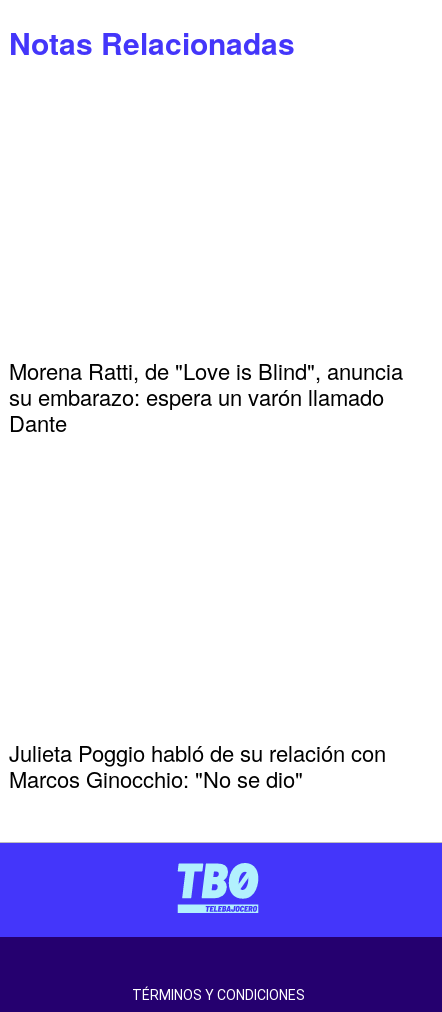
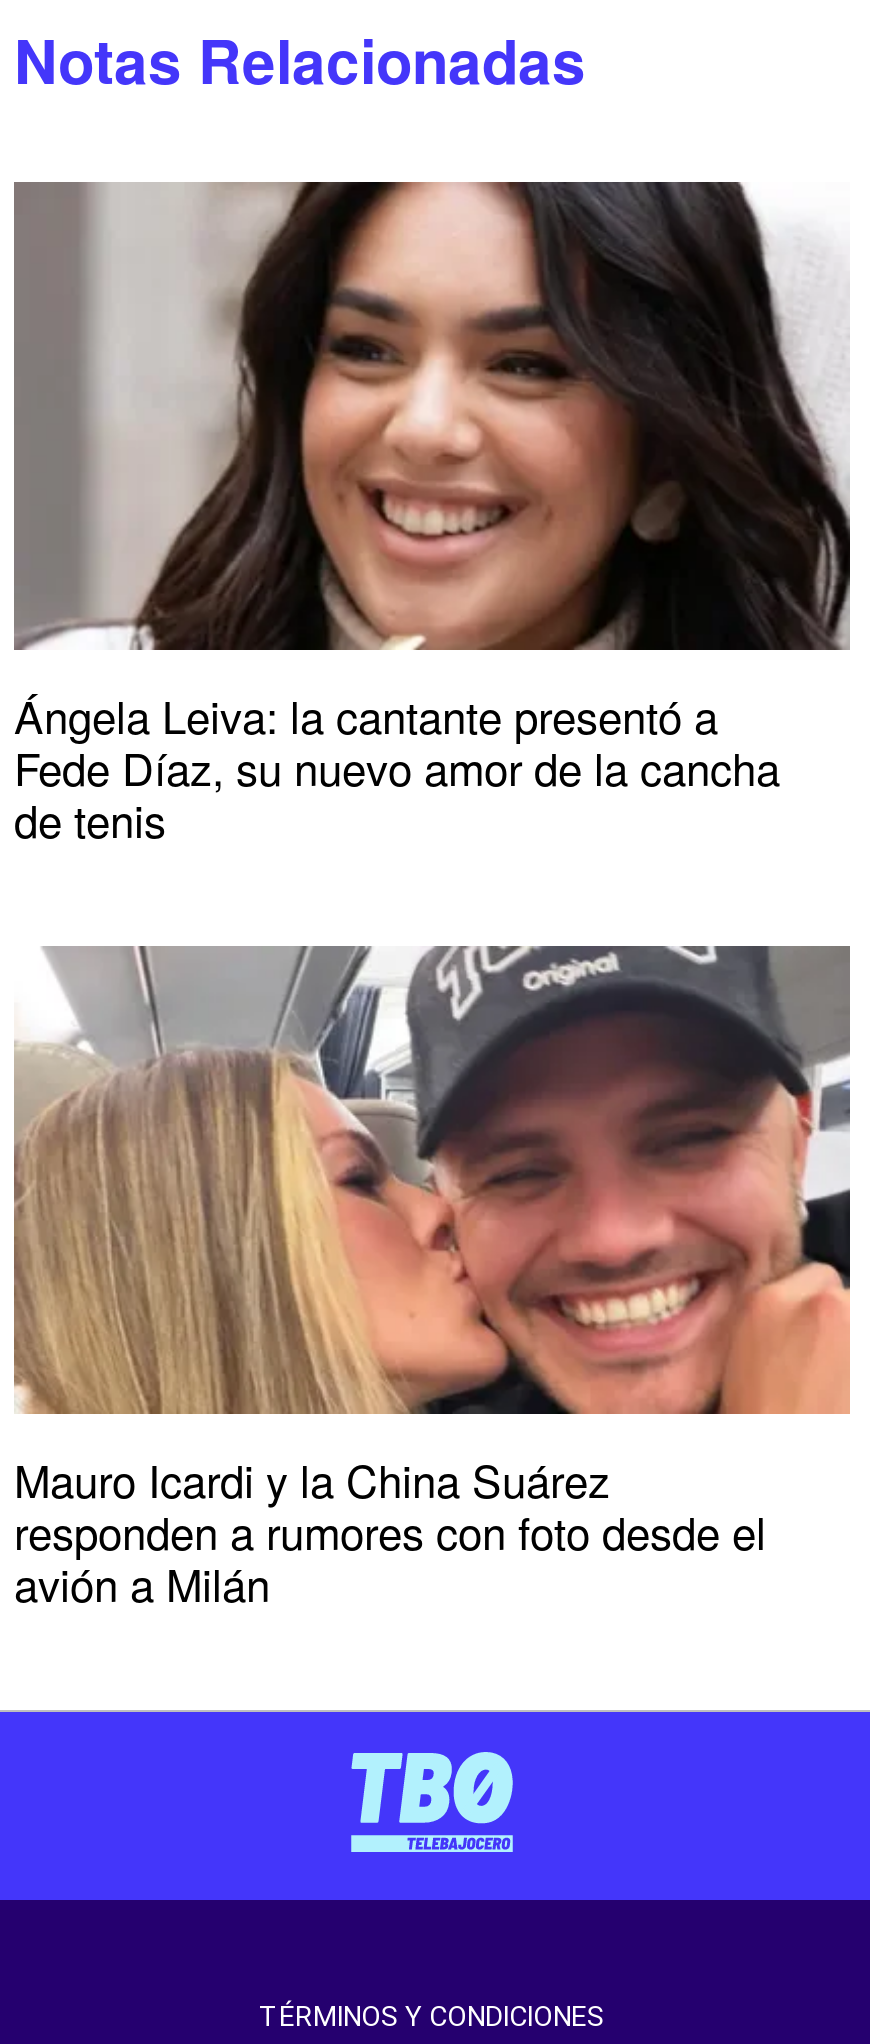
+ [image]

+ [image]

- Morena Ratti, de "Love is Blind", anuncia
- su embarazo: espera un varón llamado
- Dante
+ Ángela Leiva: la cantante presentó a
+ Fede Díaz, su nuevo amor de la cancha
+ de tenis

- Julieta Poggio habló de su relación con
- Marcos Ginocchio: "No se dio"
+ Mauro Icardi y la China Suárez
+ responden a rumores con foto desde el
+ avión a Milán
